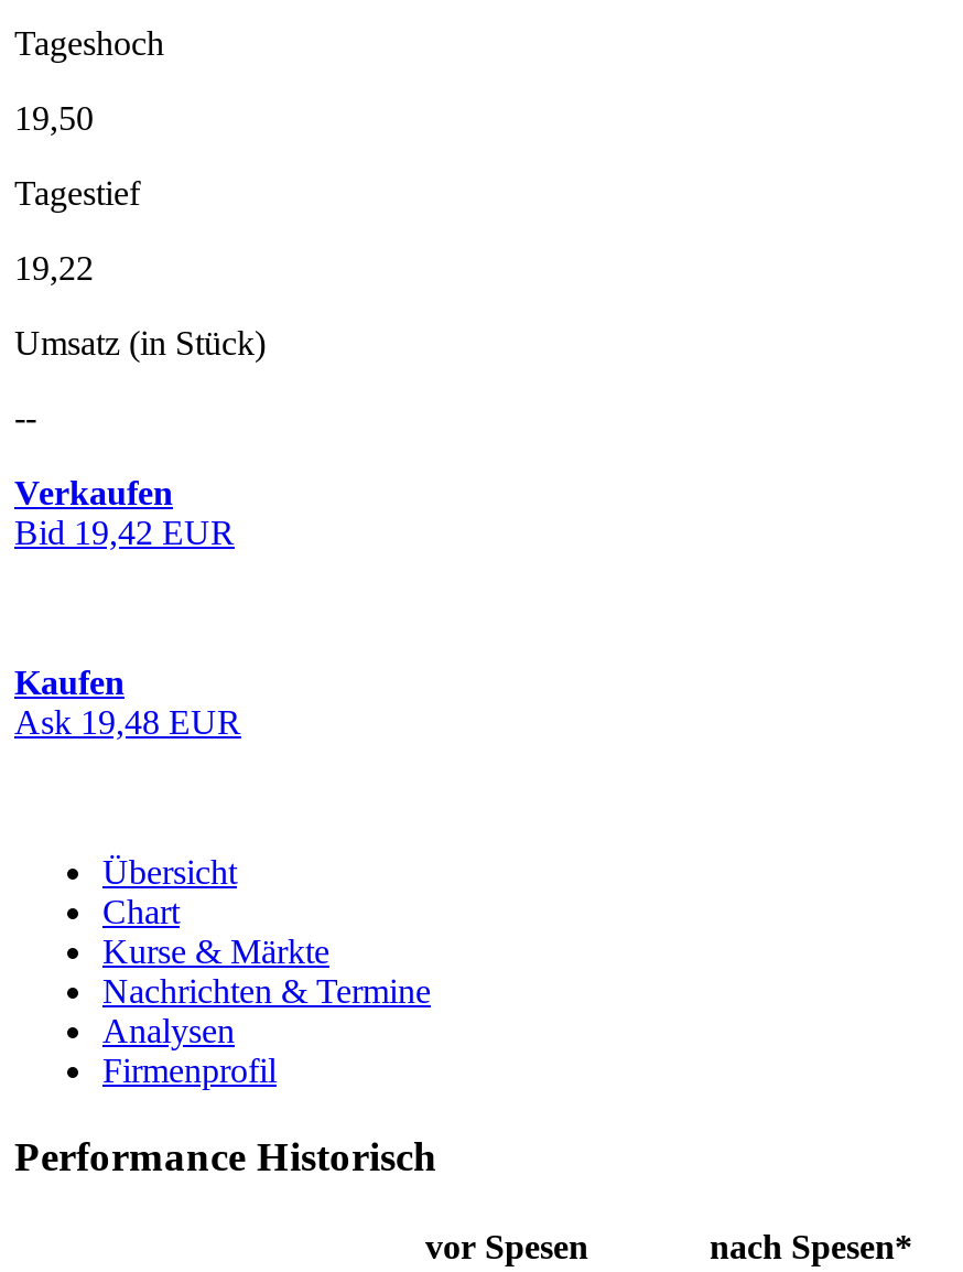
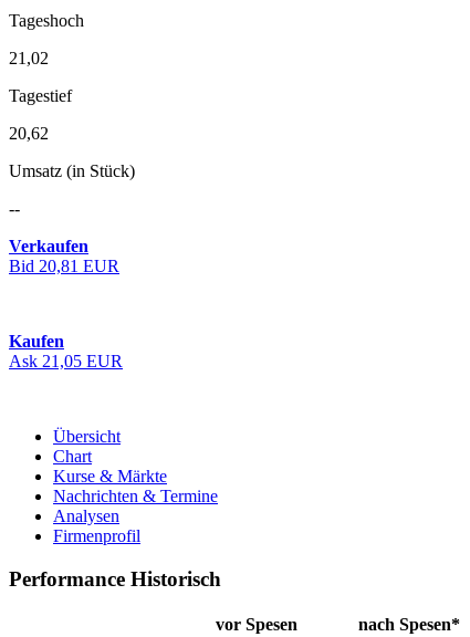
- 19,50
+ 21,02

- 19,22
+ 20,62

- Bid 19,42 EUR
+ Bid 20,81 EUR

- Ask 19,48 EUR
+ Ask 21,05 EUR
